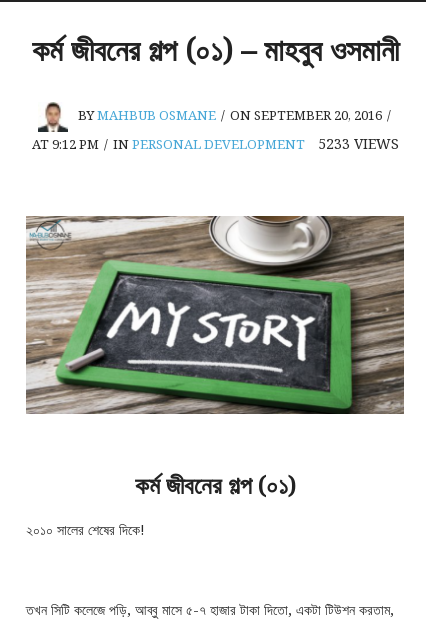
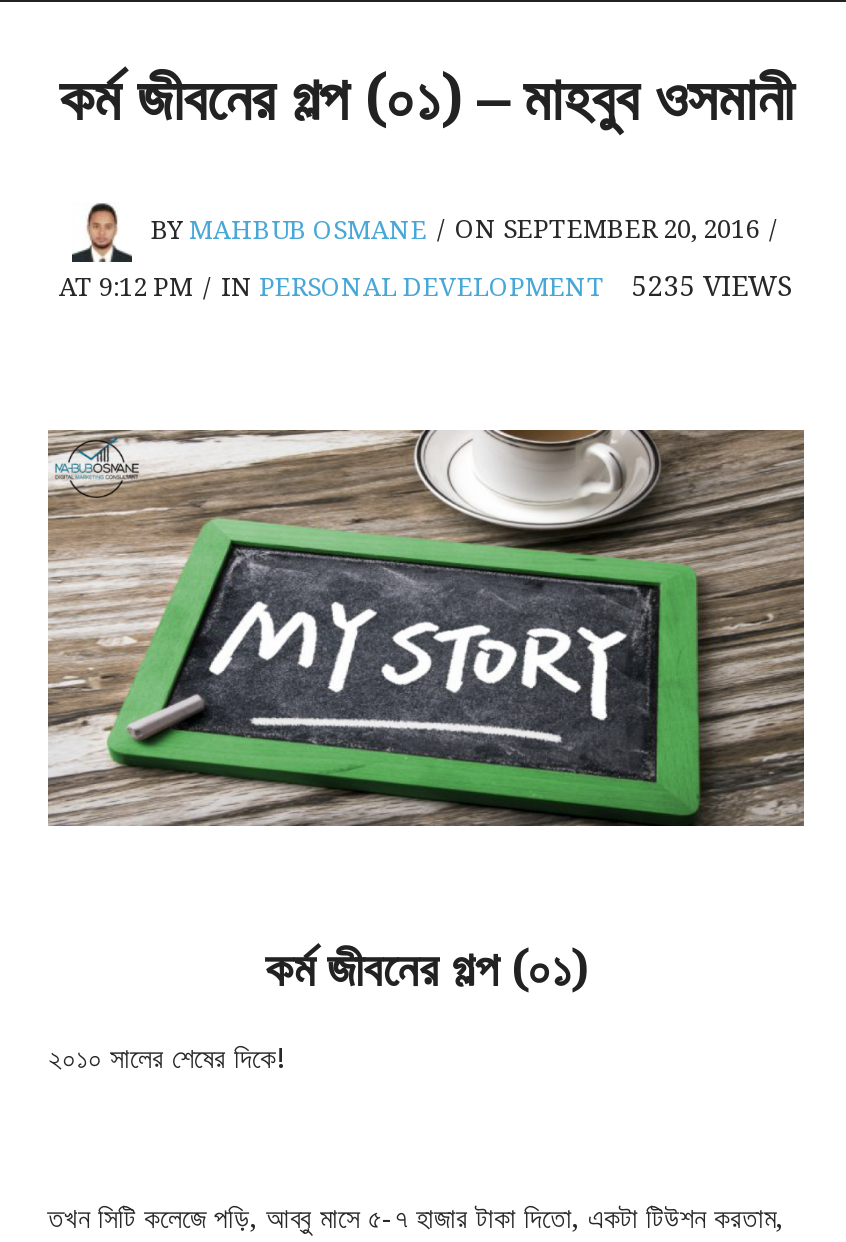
- AT 9:12 PM / IN PERSONAL DEVELOPMENT 5233 VIEWS
+ AT 9:12 PM / IN PERSONAL DEVELOPMENT 5235 VIEWS
